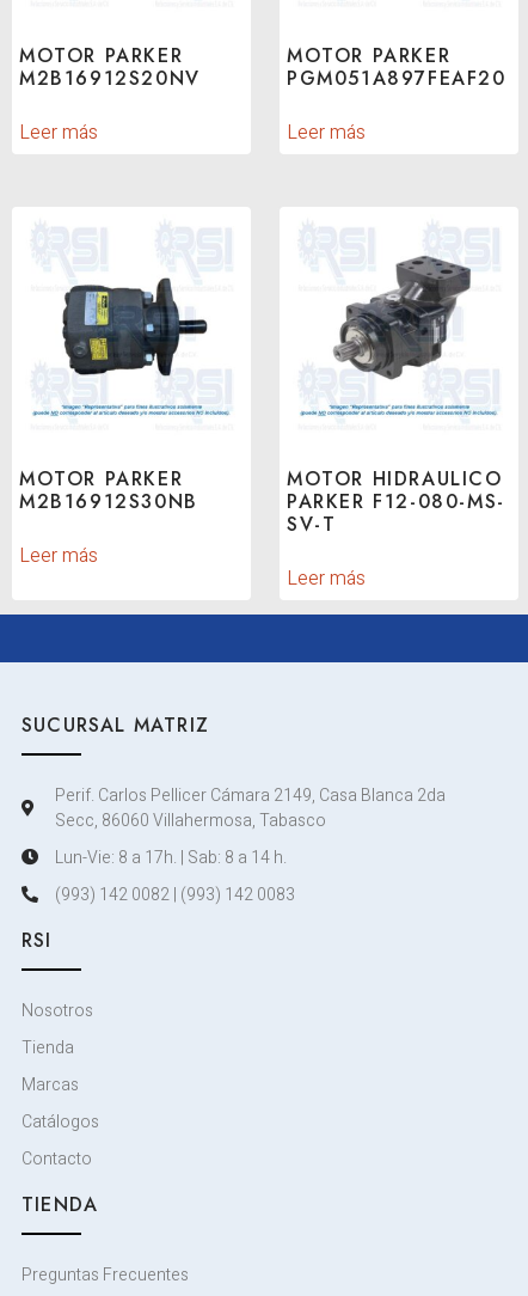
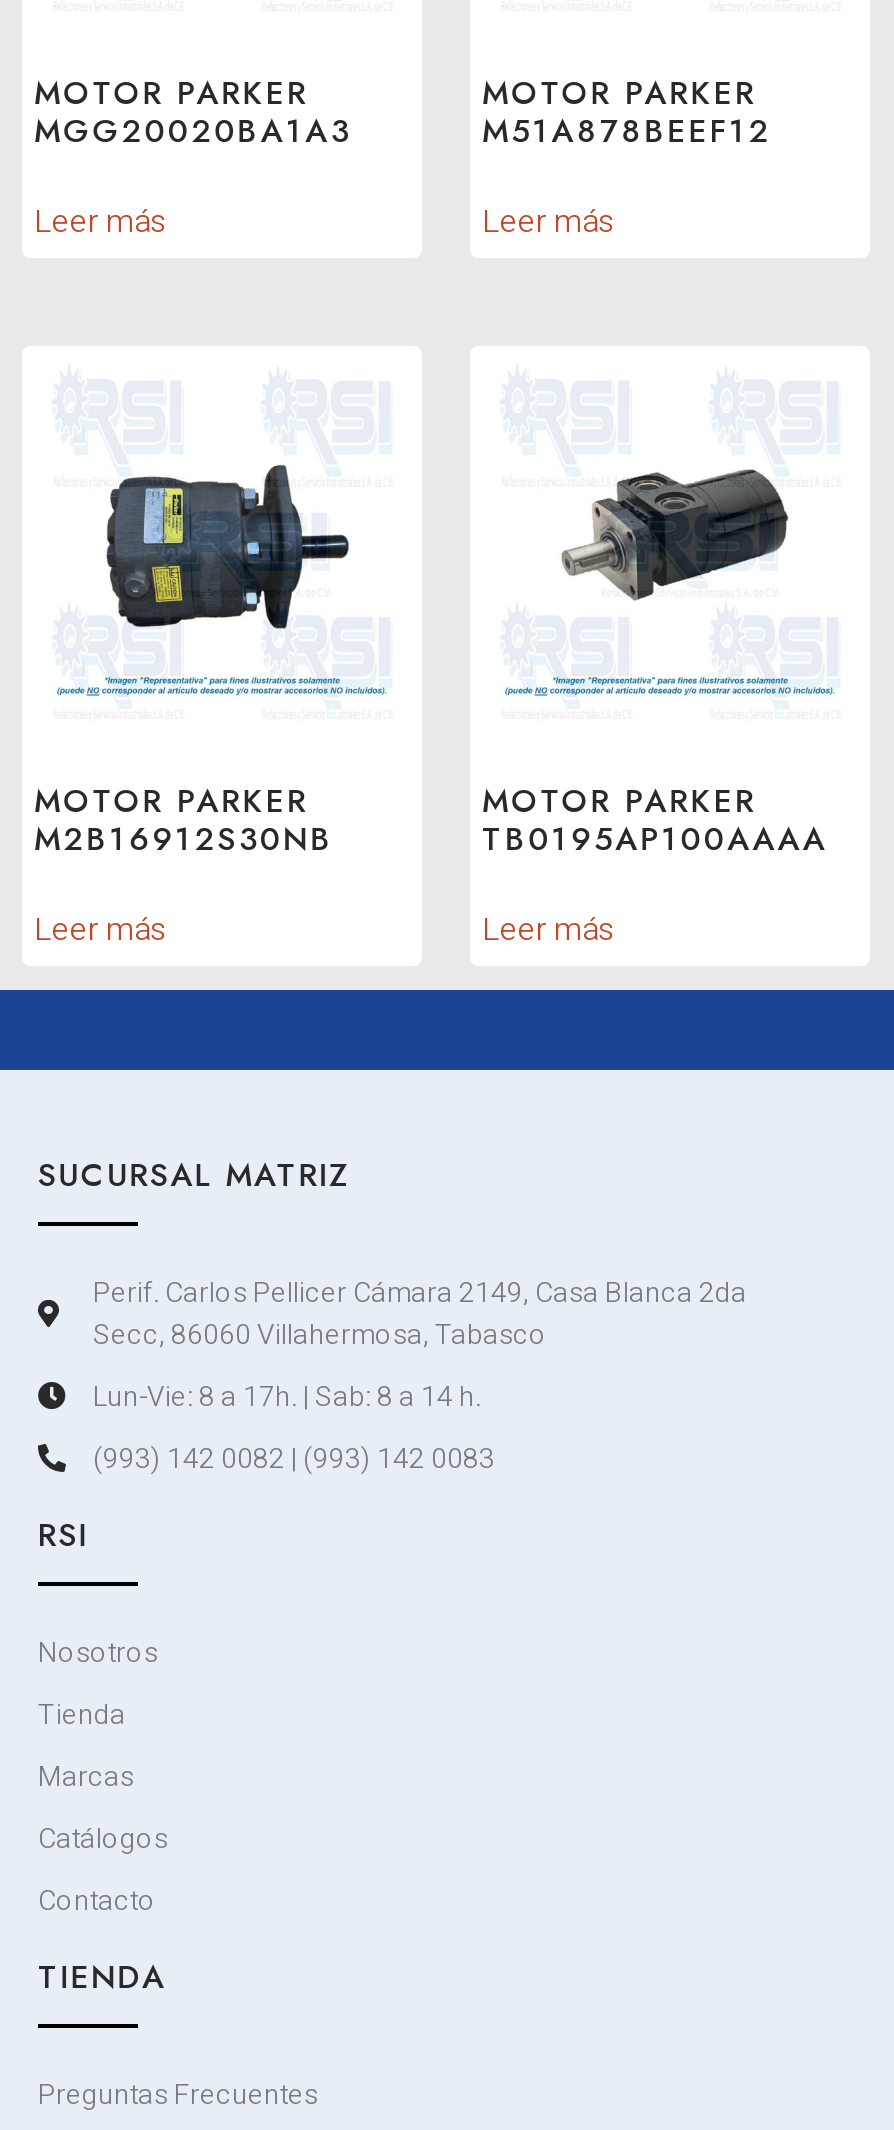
- M2B16912S20NV
+ MGG20020BA1A3

- PGM051A897FEAF20
+ M51A878BEEF12

- [image]
+ [image]

- MOTOR HIDRAULICO
- PARKER F12-080-MS-
- SV-T
+ MOTOR PARKER
+ TB0195AP100AAAA
